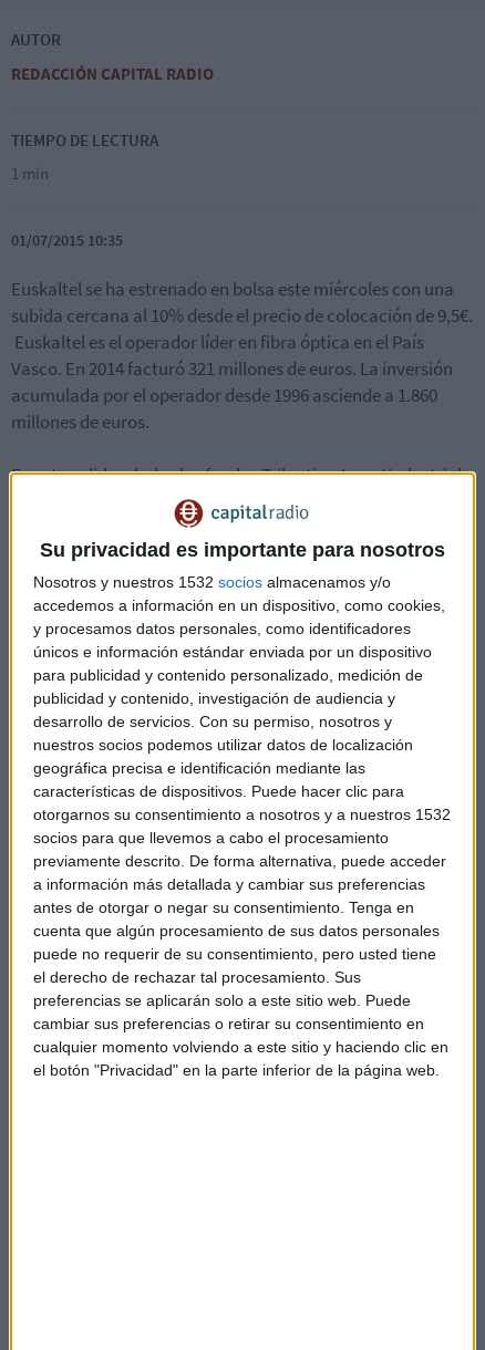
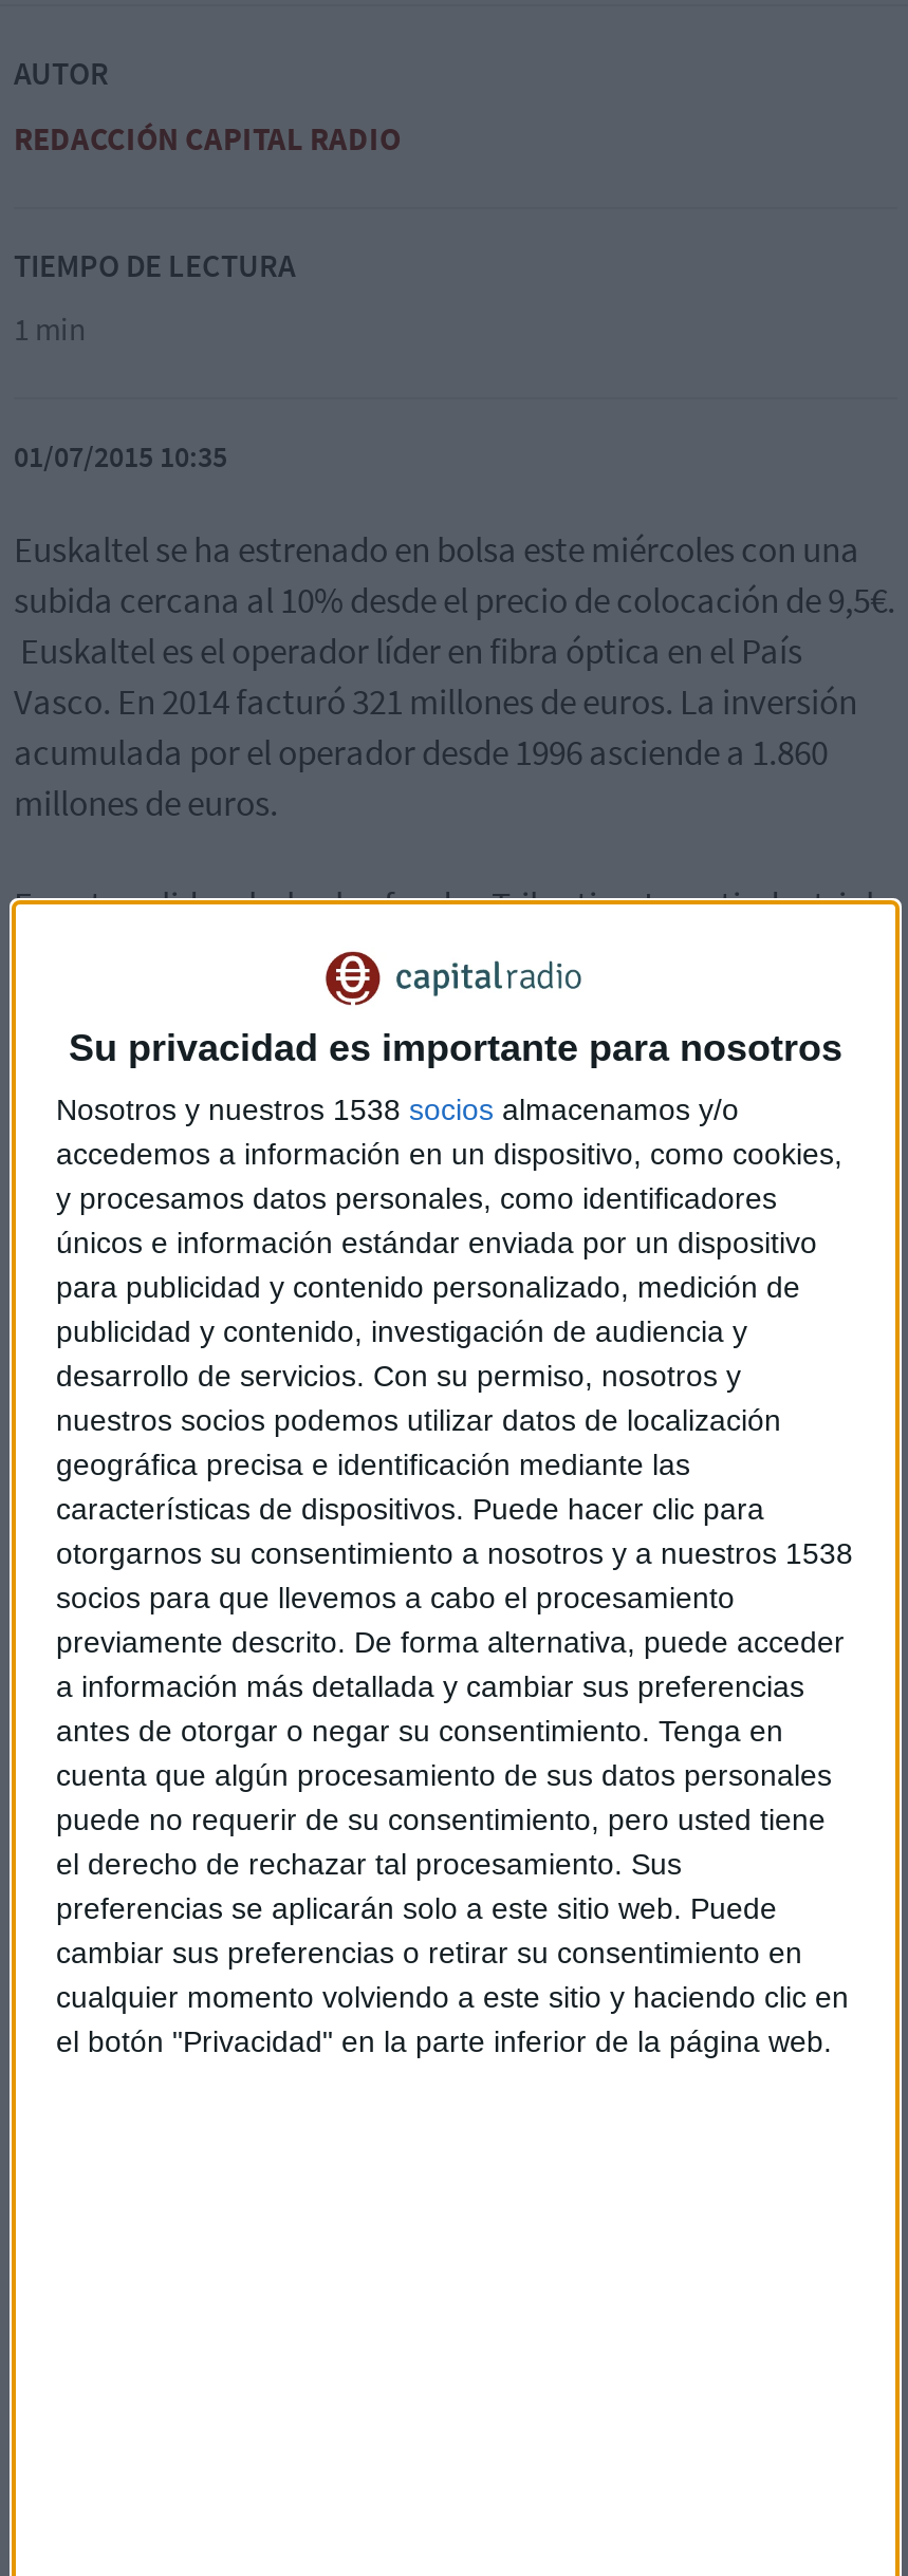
- Nosotros y nuestros 1532 socios almacenamos y/o
+ Nosotros y nuestros 1538 socios almacenamos y/o

- otorgarnos su consentimiento a nosotros y a nuestros 1532
+ otorgarnos su consentimiento a nosotros y a nuestros 1538
